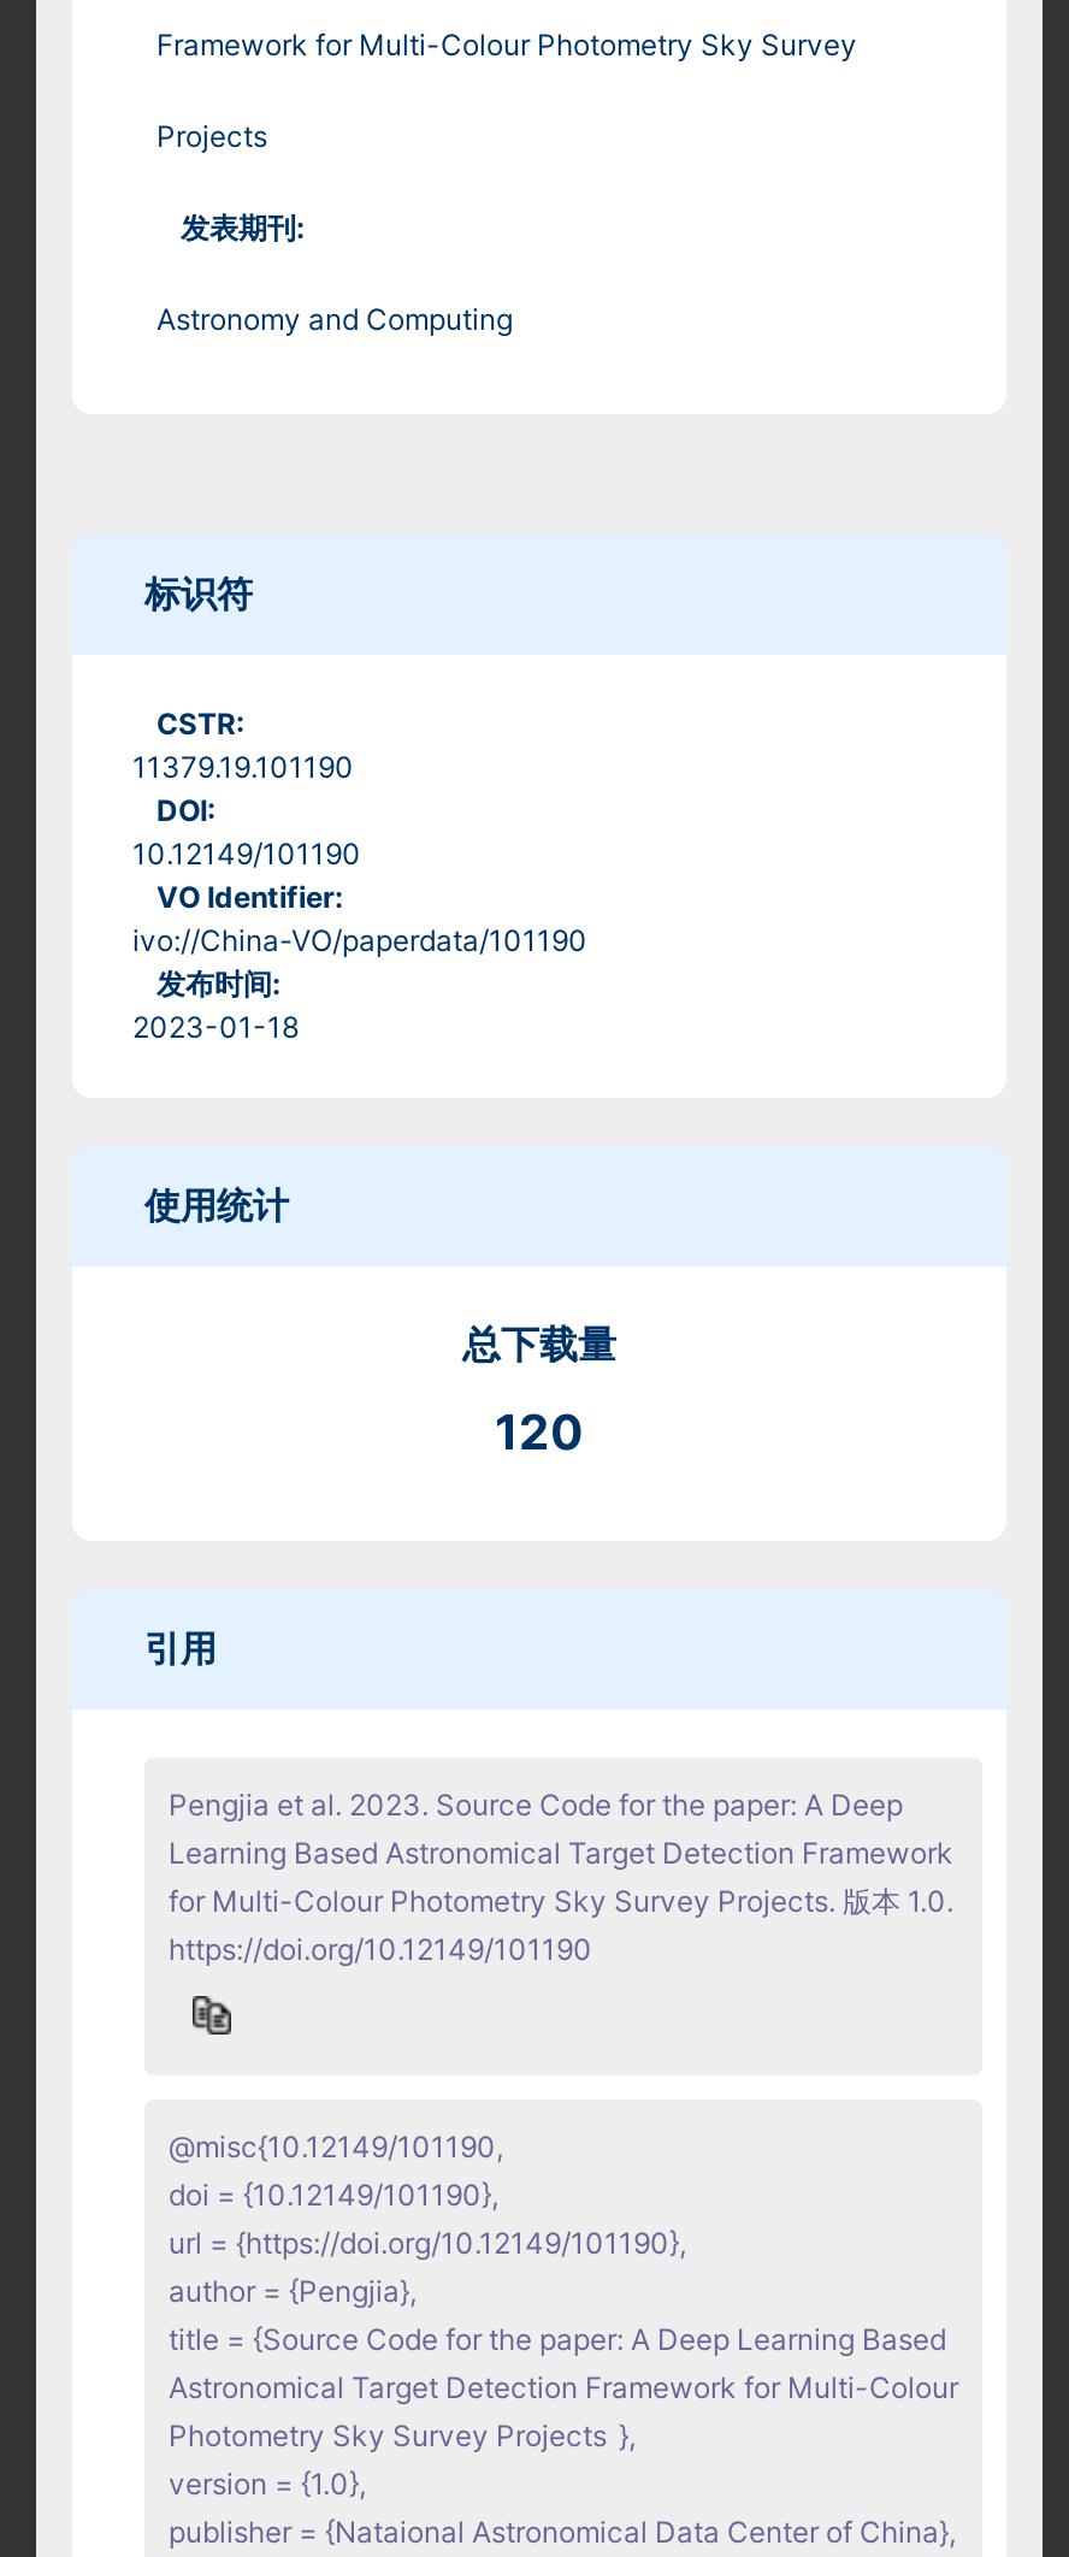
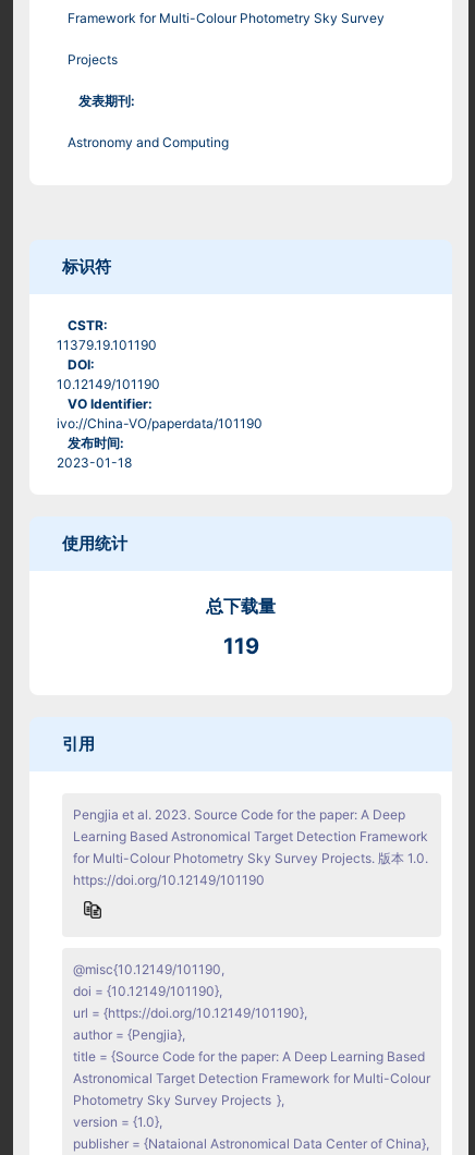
- 120
+ 119
